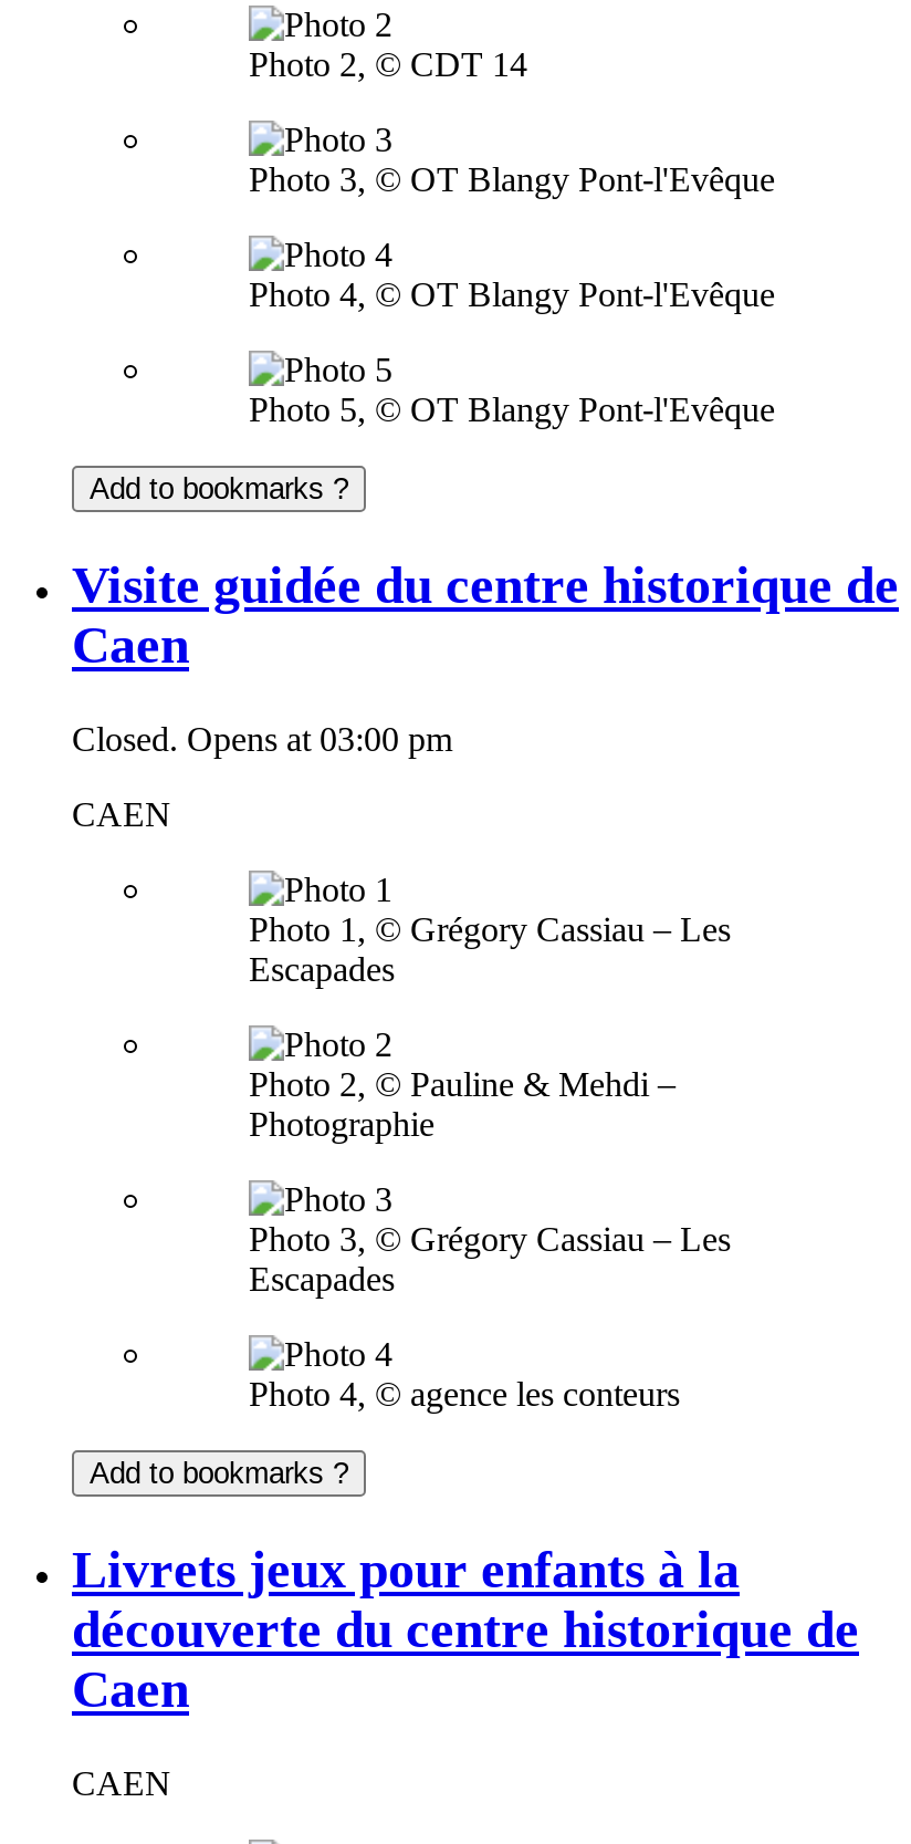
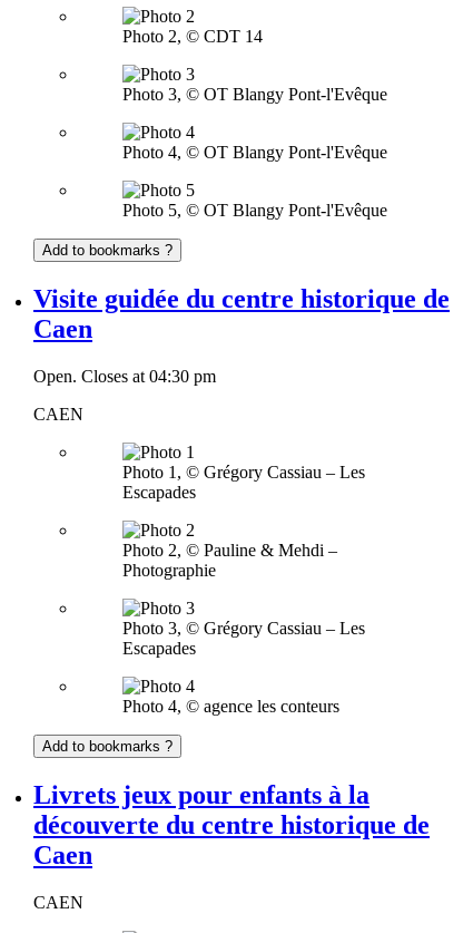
- Closed. Opens at 03:00 pm
+ Open. Closes at 04:30 pm
